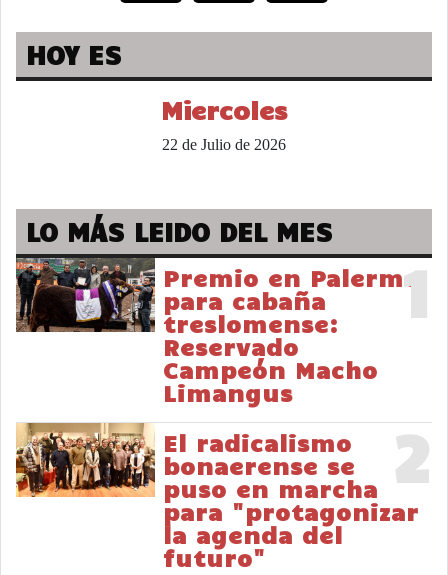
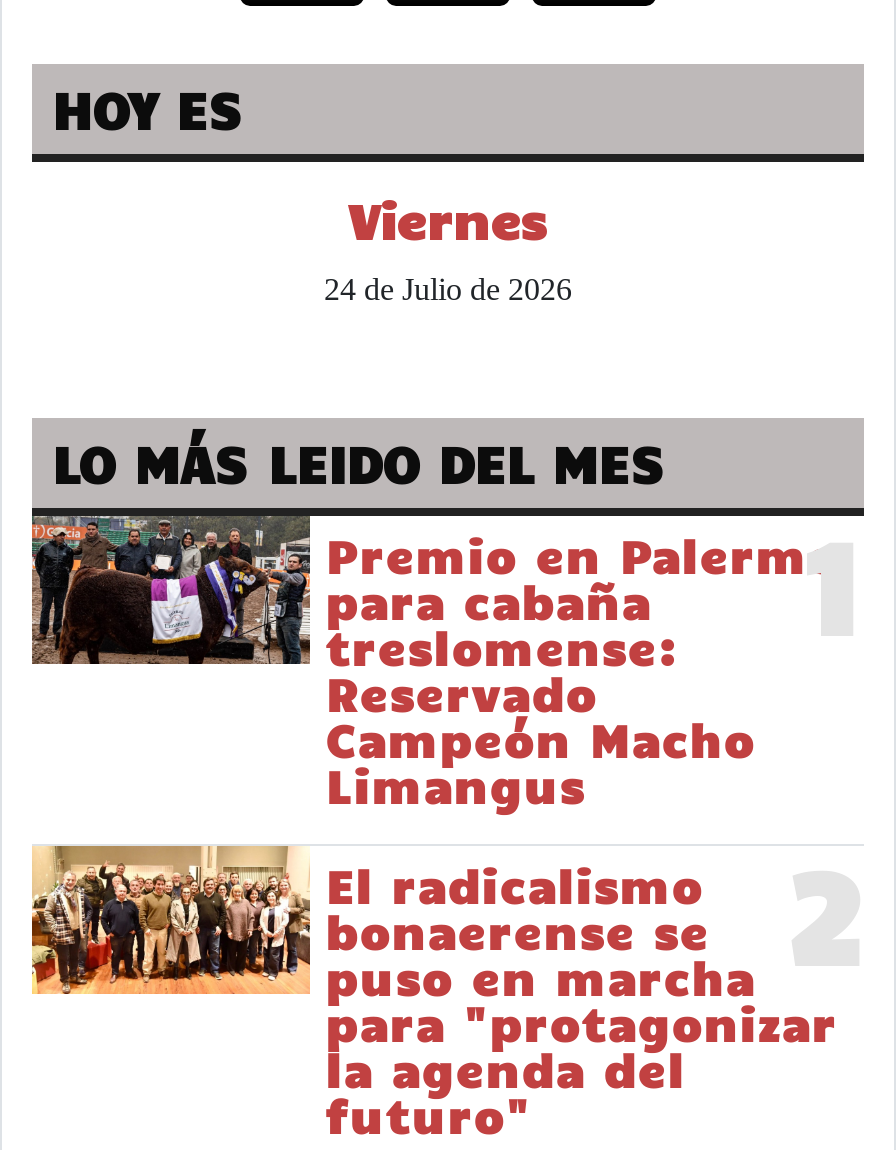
- Miercoles
- 22 de Julio de 2026
+ Viernes
+ 24 de Julio de 2026
